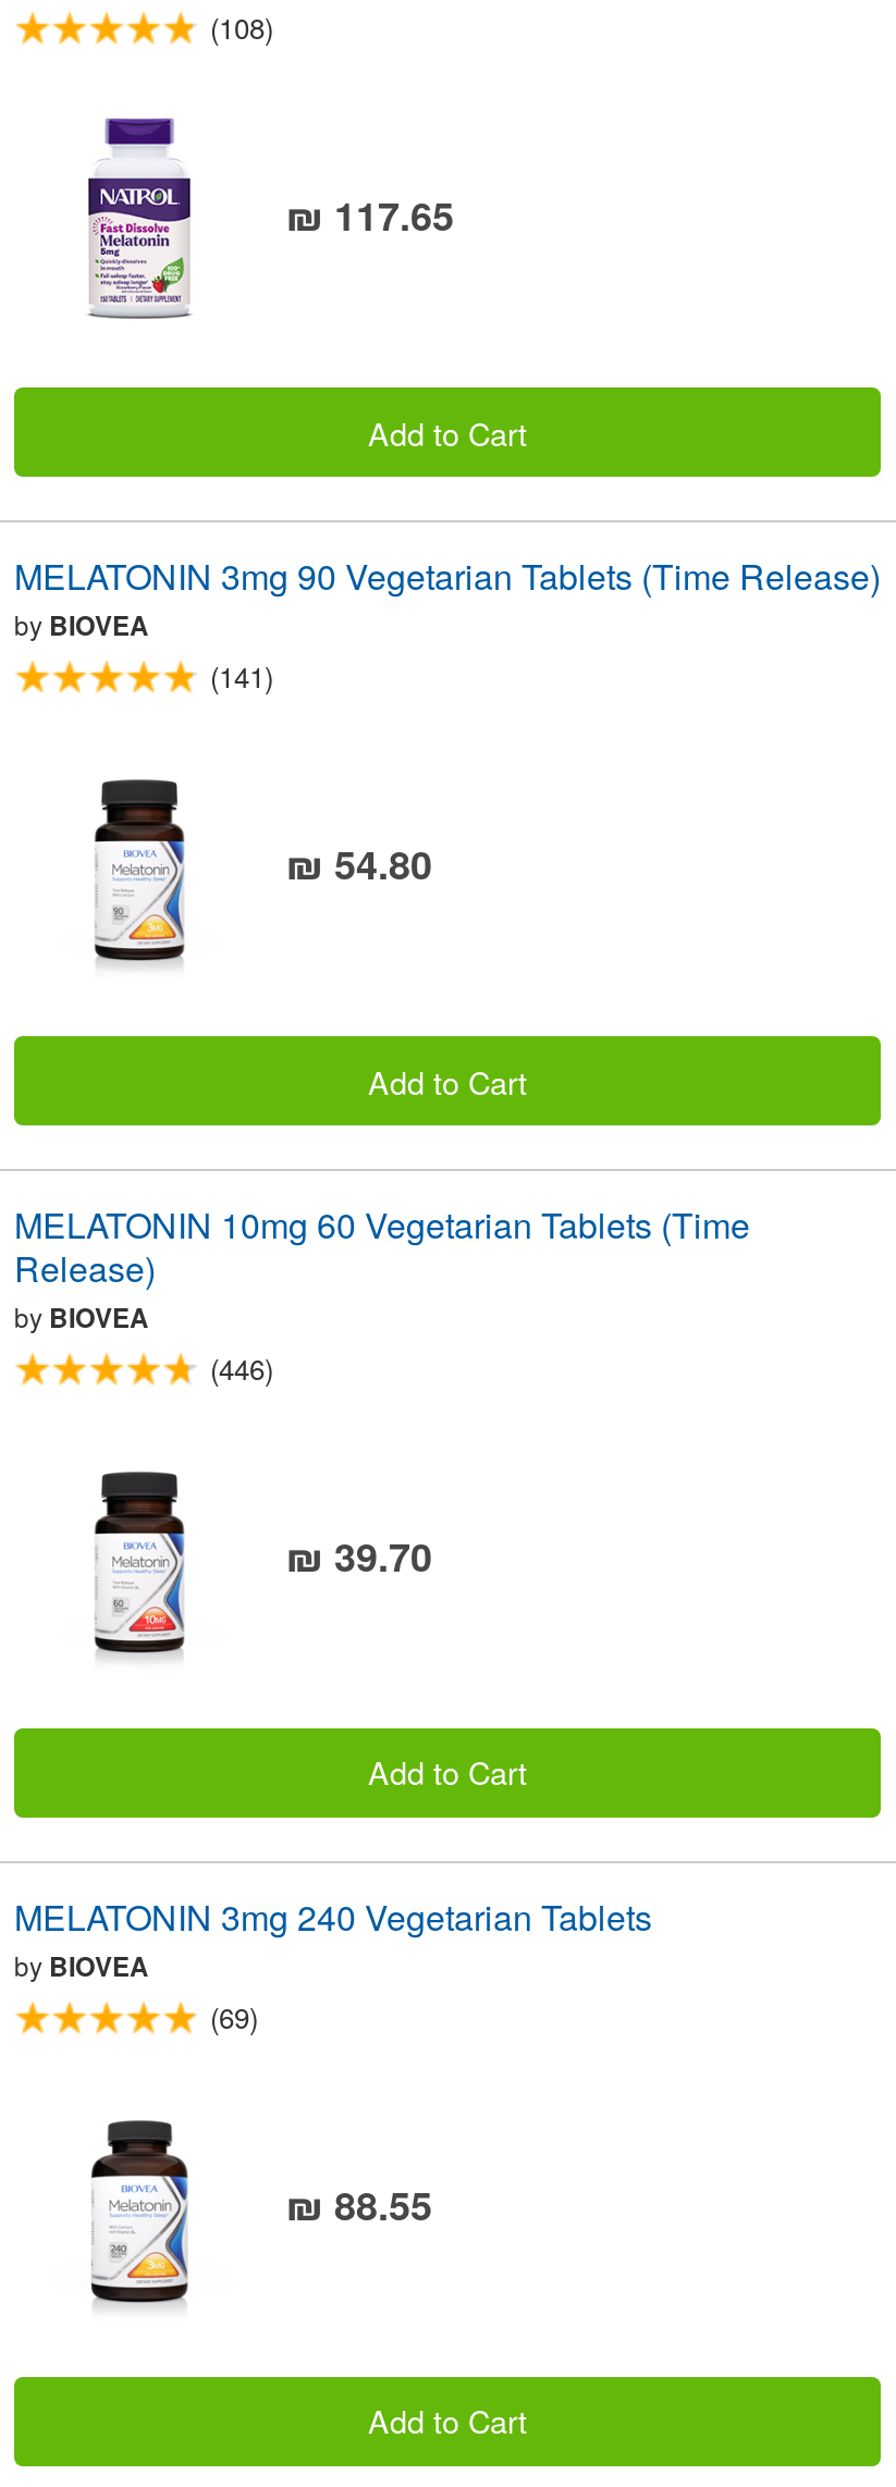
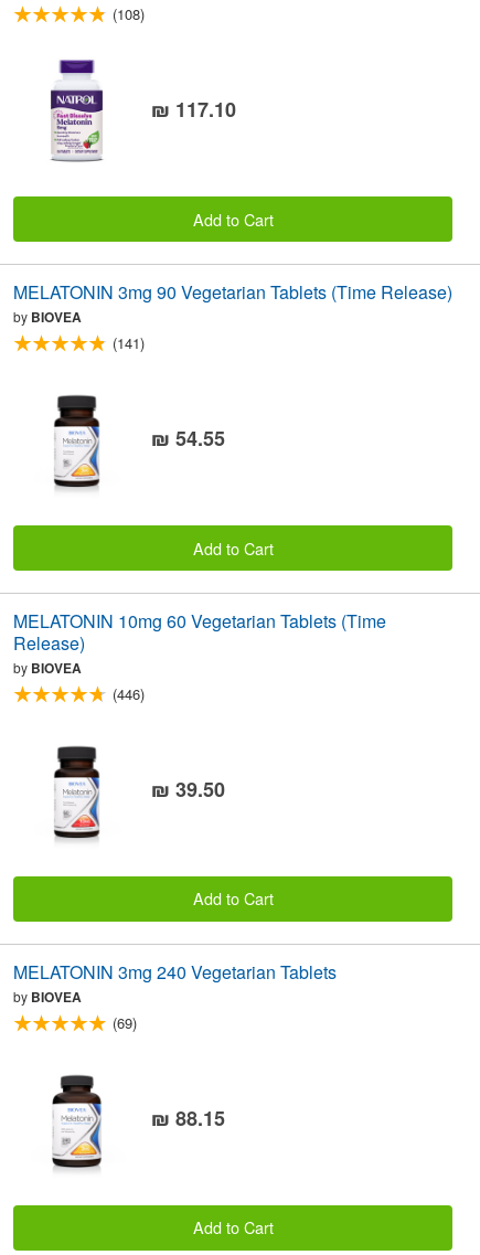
- ₪ 117.65
+ ₪ 117.10

- ₪ 54.80
+ ₪ 54.55

- ₪ 39.70
+ ₪ 39.50

- ₪ 88.55
+ ₪ 88.15
